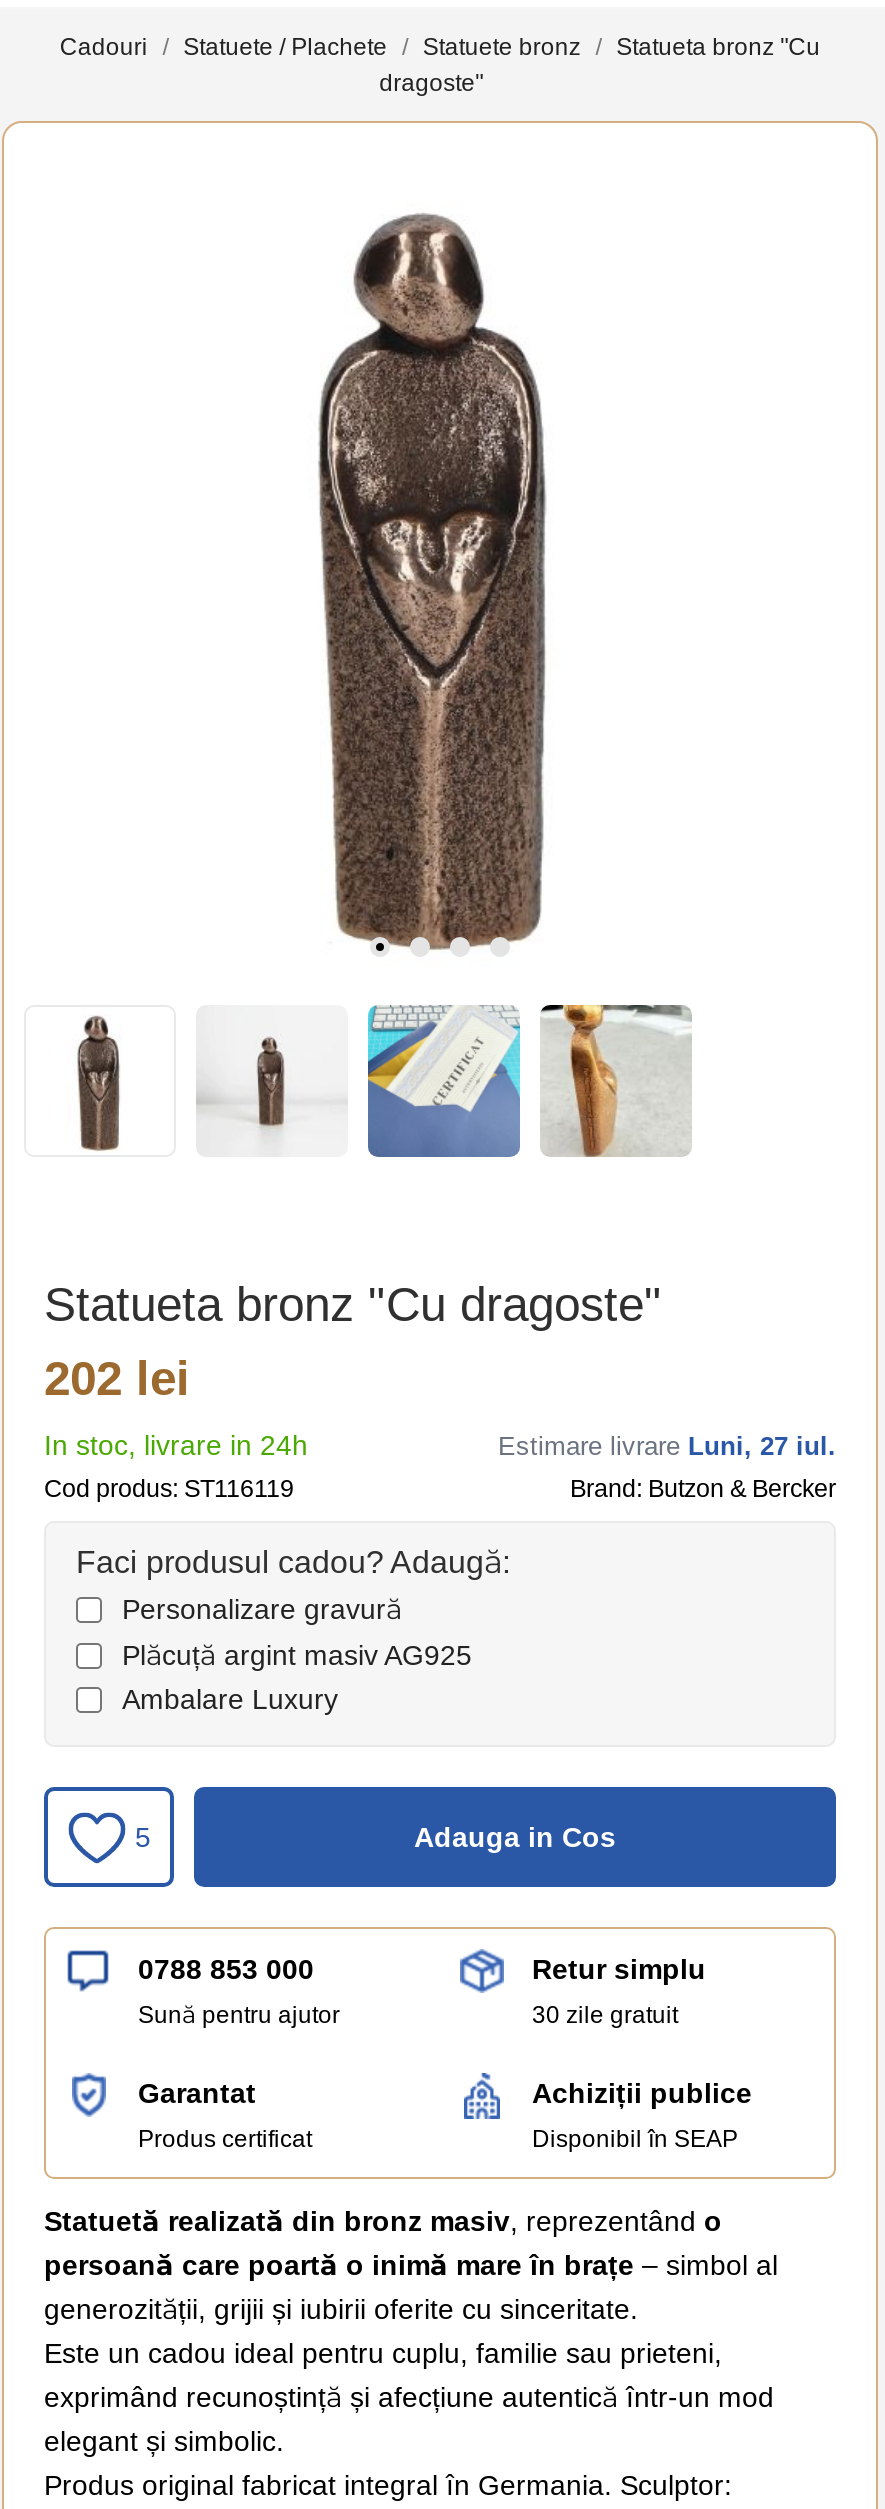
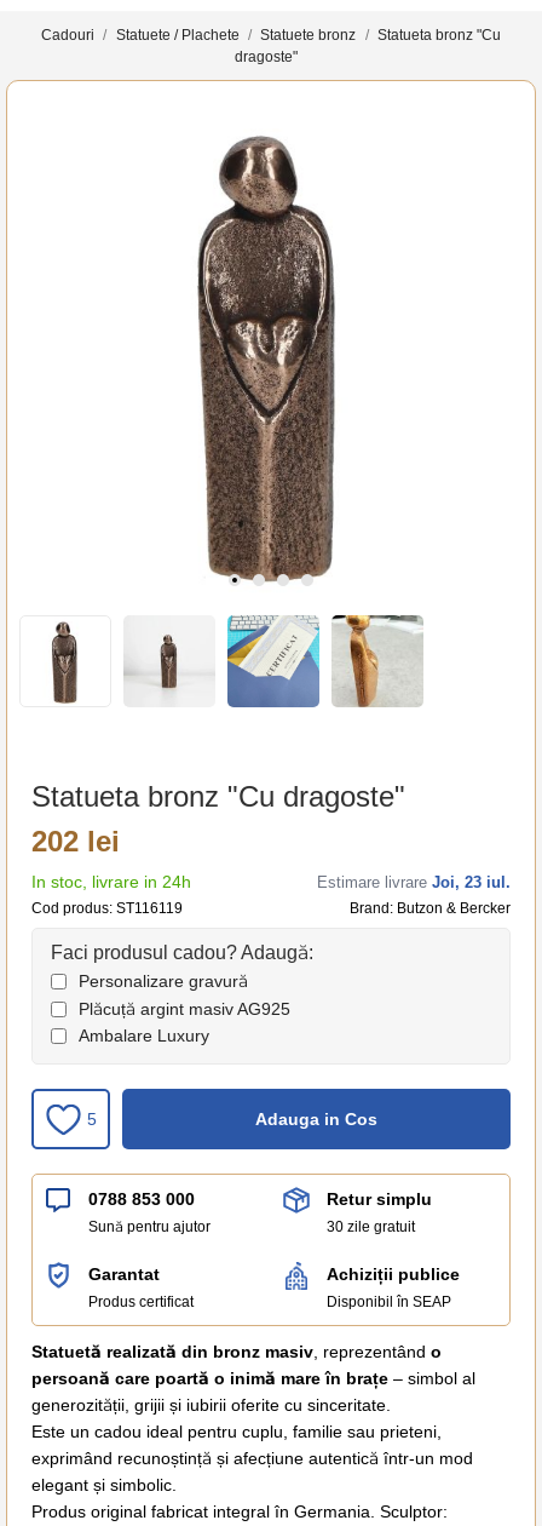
- Estimare livrare Luni, 27 iul.
+ Estimare livrare Joi, 23 iul.
